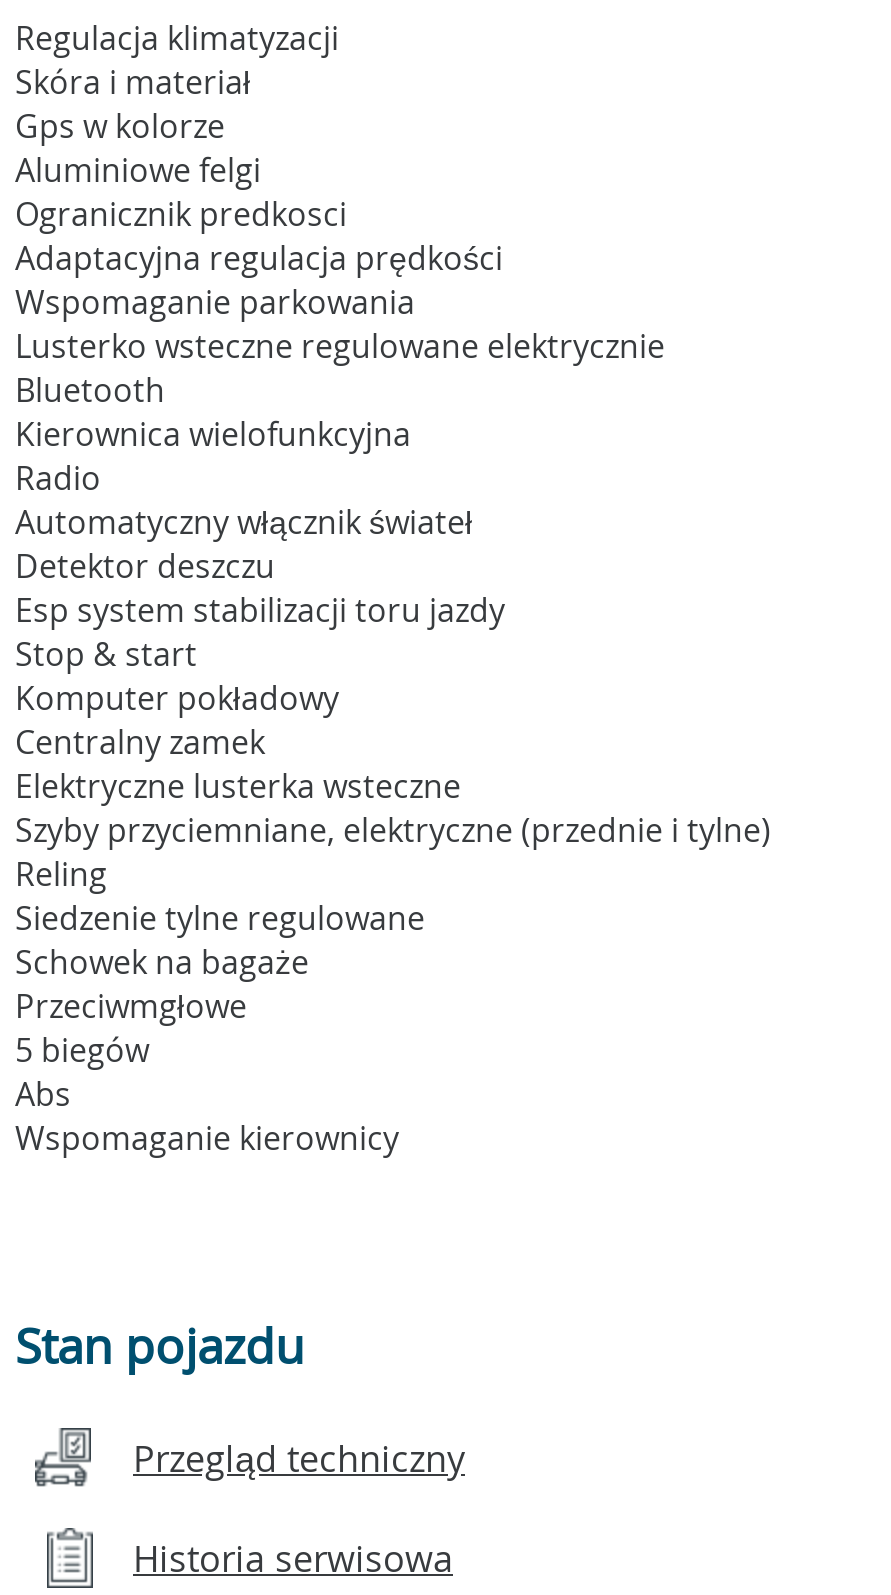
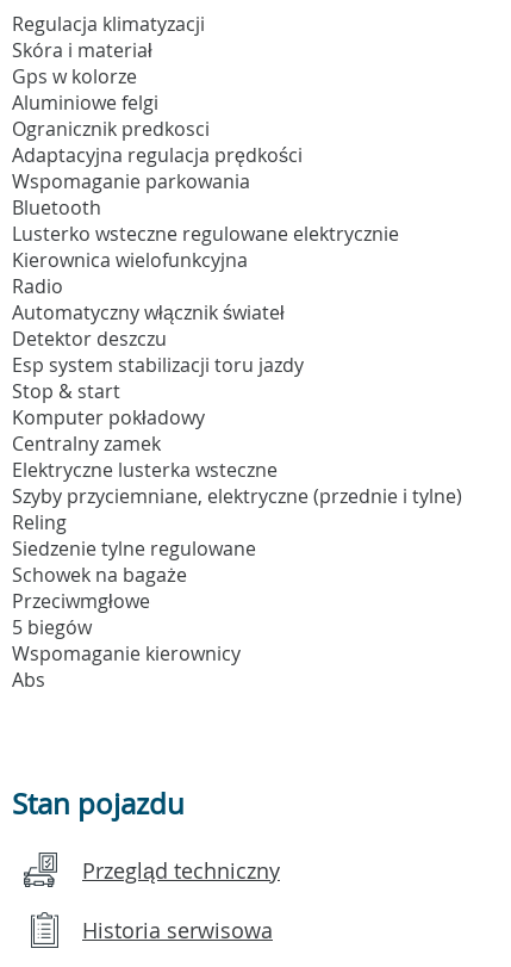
moved down: Lusterko wsteczne regulowane elektrycznie

moved up: Bluetooth

moved down: Abs

moved up: Wspomaganie kierownicy
